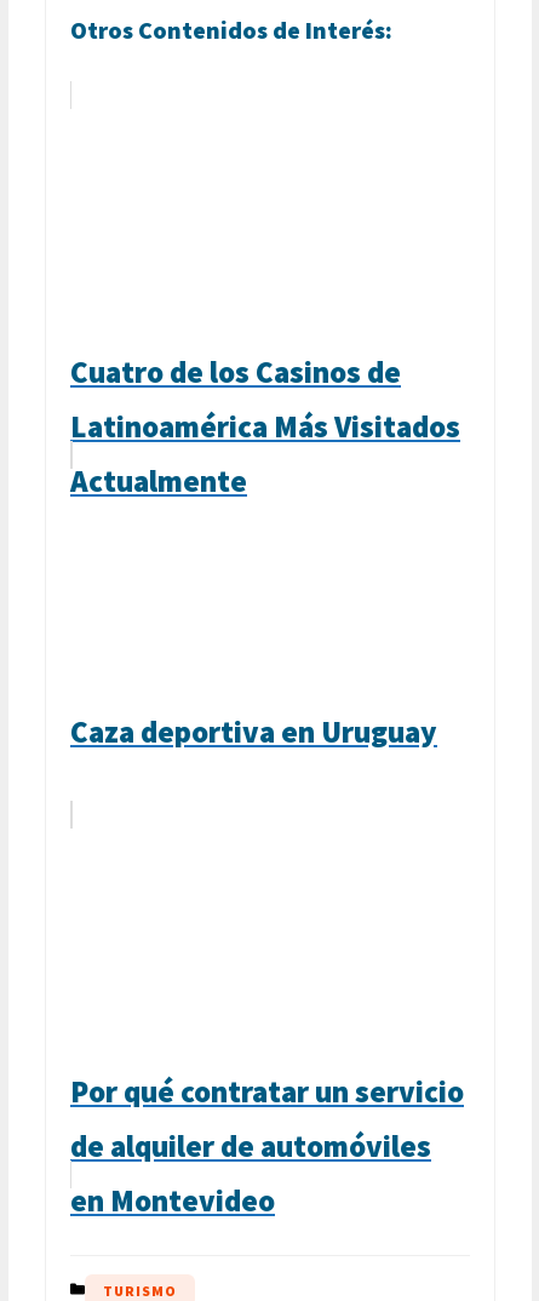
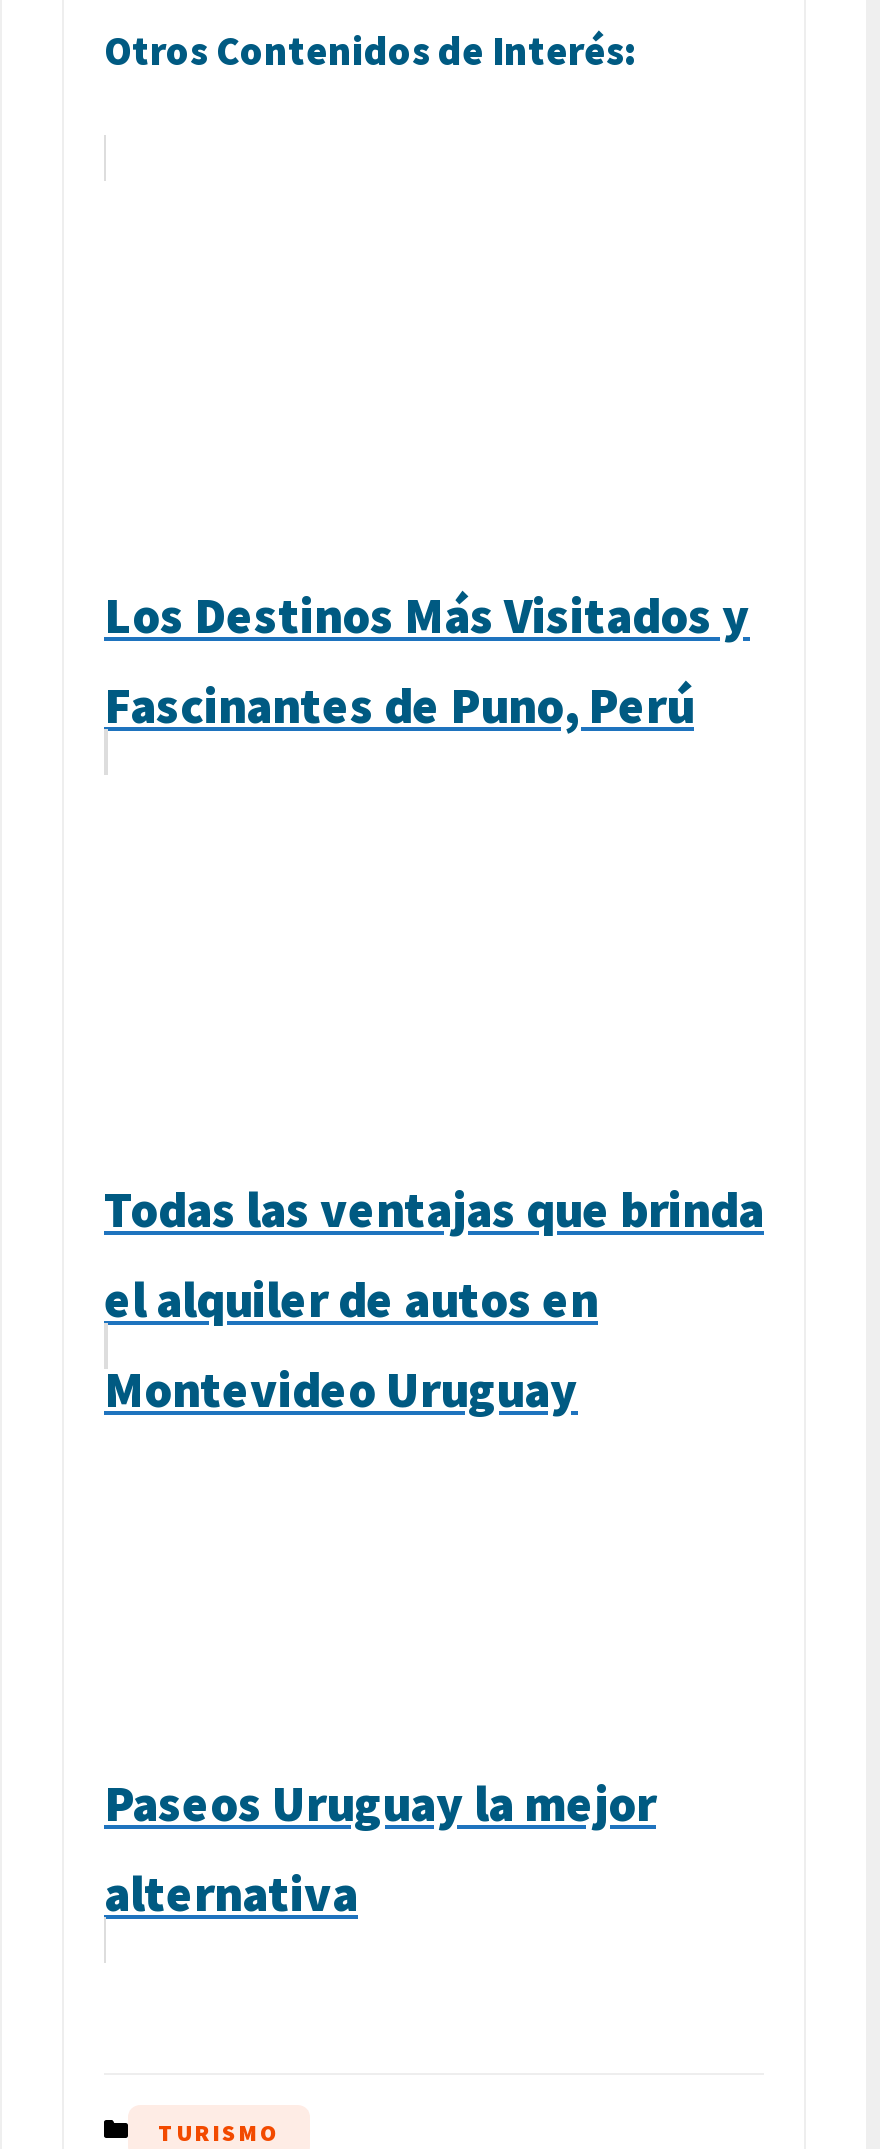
- Cuatro de los Casinos de
- Latinoamérica Más Visitados
- Actualmente
+ Los Destinos Más Visitados y
+ Fascinantes de Puno, Perú

- Caza deportiva en Uruguay
+ Todas las ventajas que brinda
+ el alquiler de autos en
+ Montevideo Uruguay

- Por qué contratar un servicio
- de alquiler de automóviles
- en Montevideo
+ Paseos Uruguay la mejor
+ alternativa
